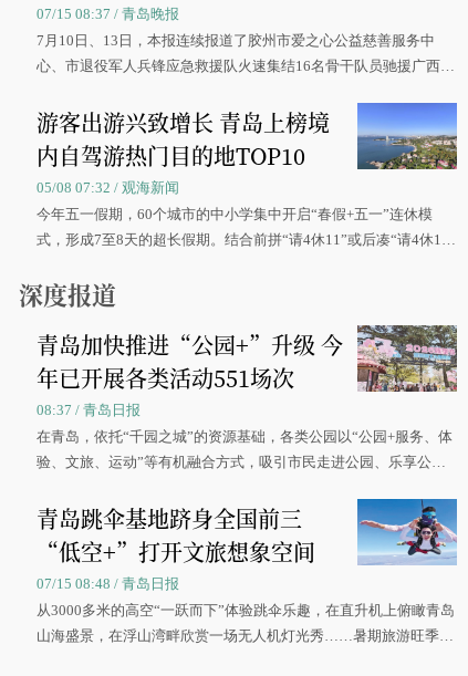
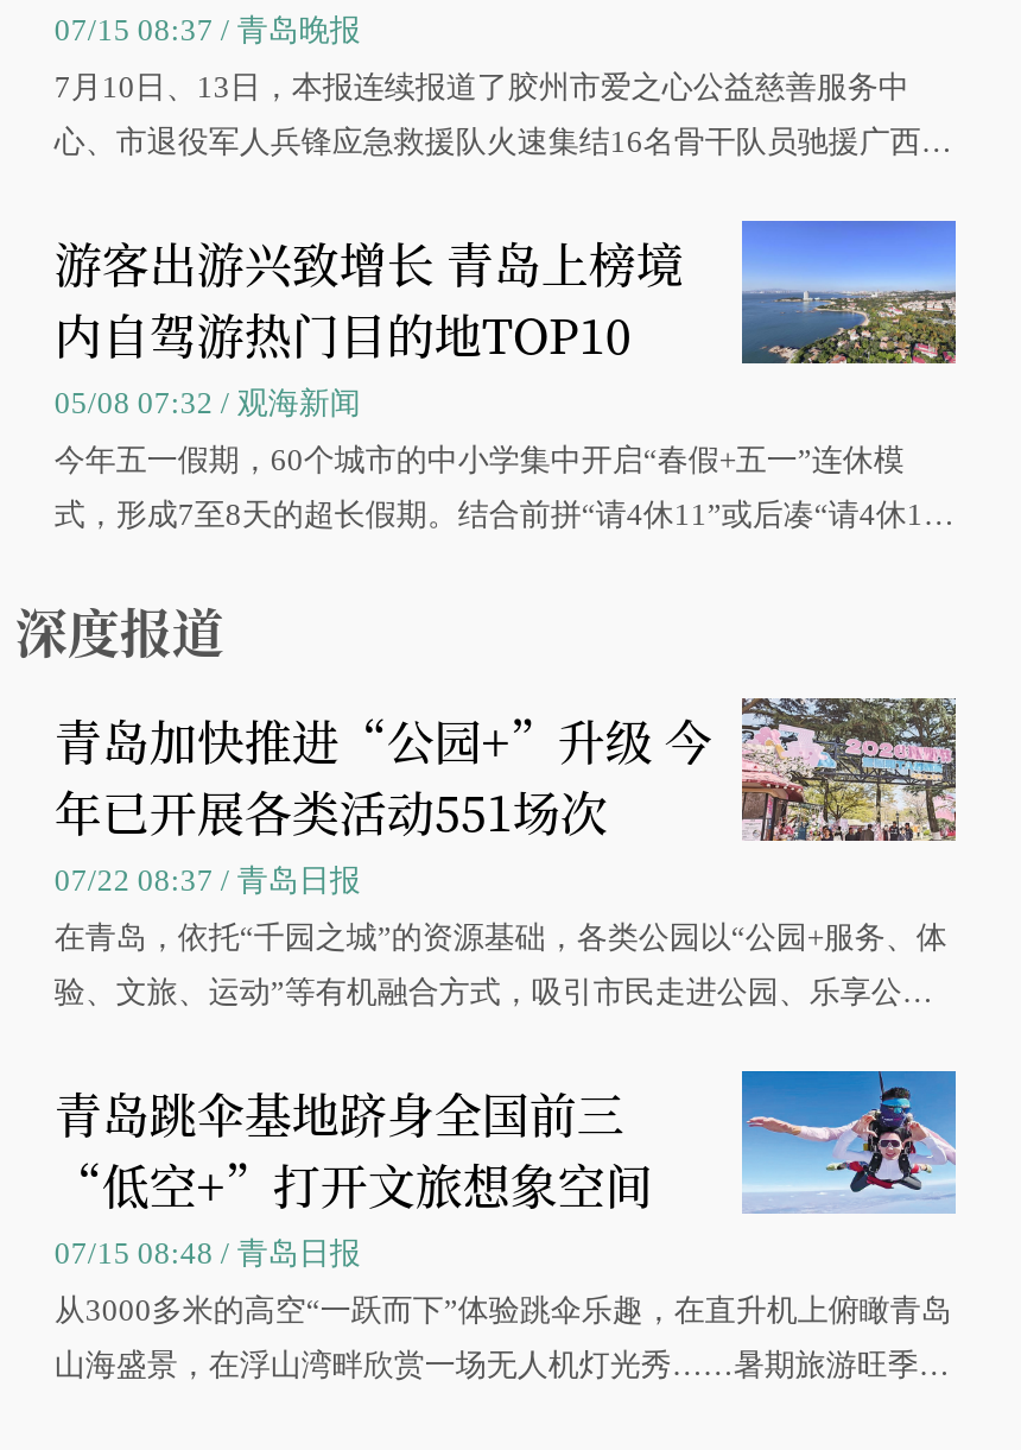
- 08:37 / 青岛日报
+ 07/22 08:37 / 青岛日报
